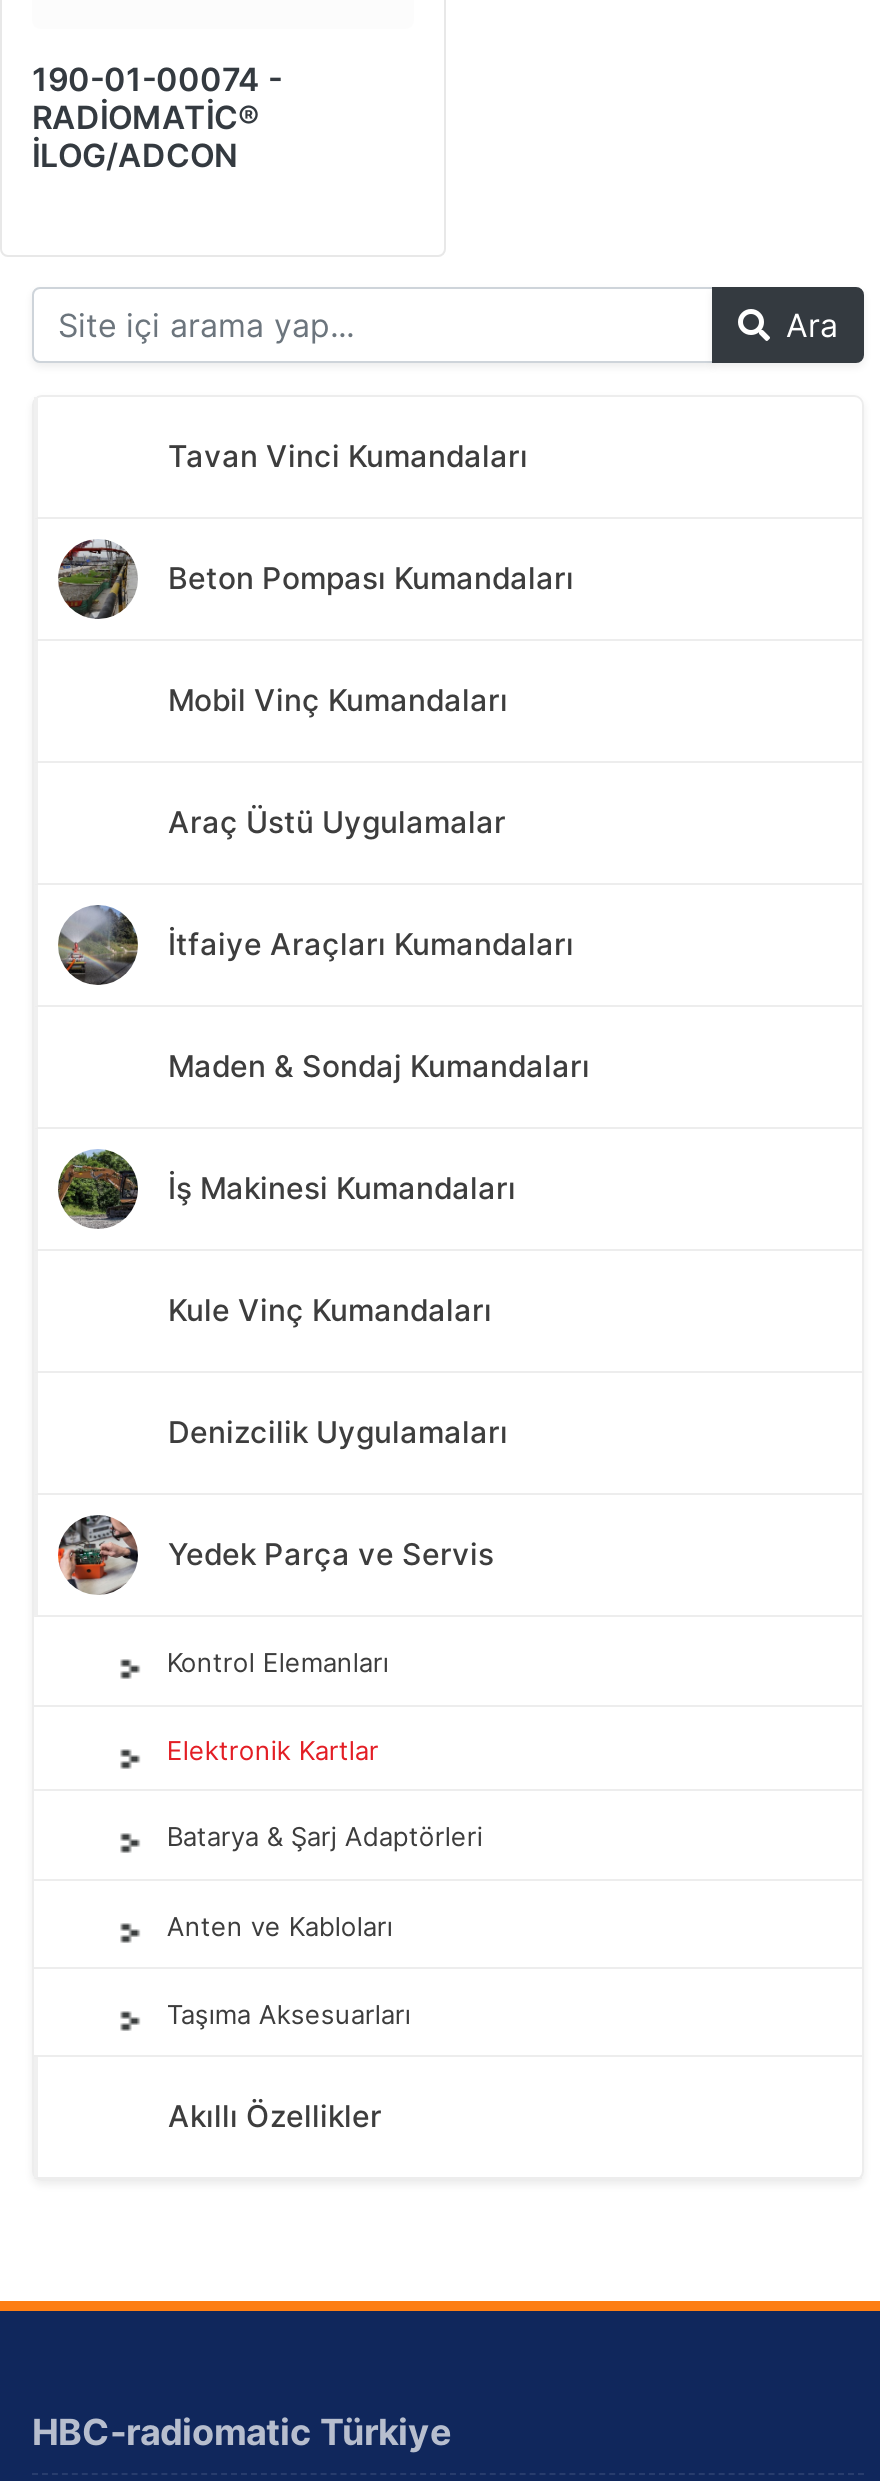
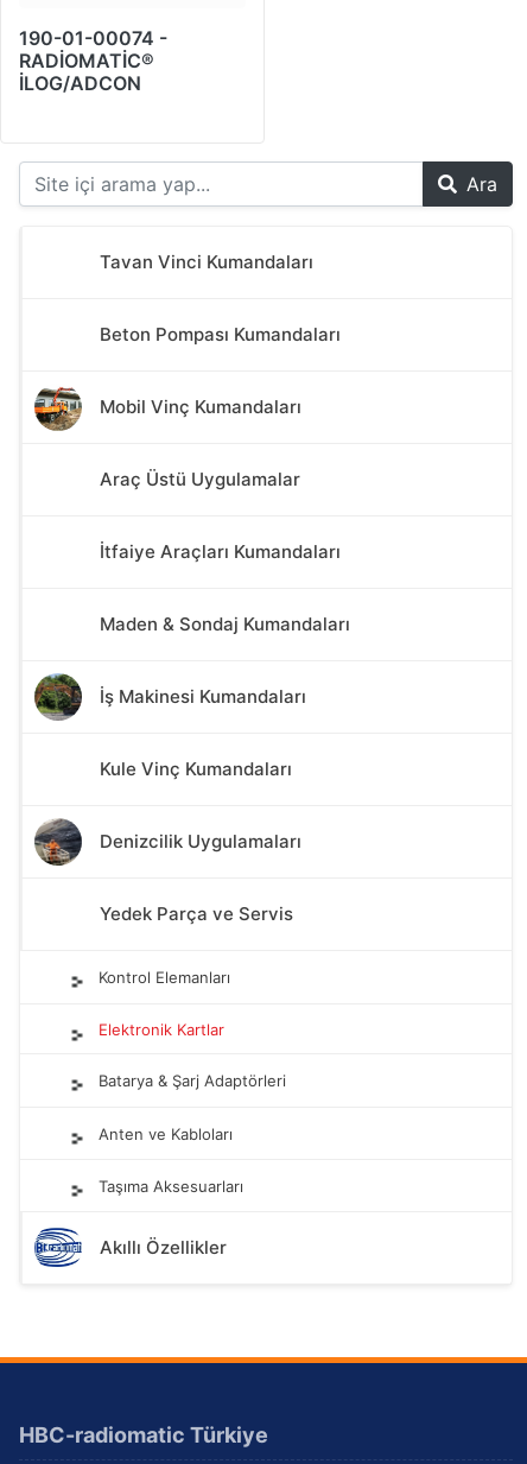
- [image]

+ [image]

- [image]

+ [image]

- [image]

+ [image]
